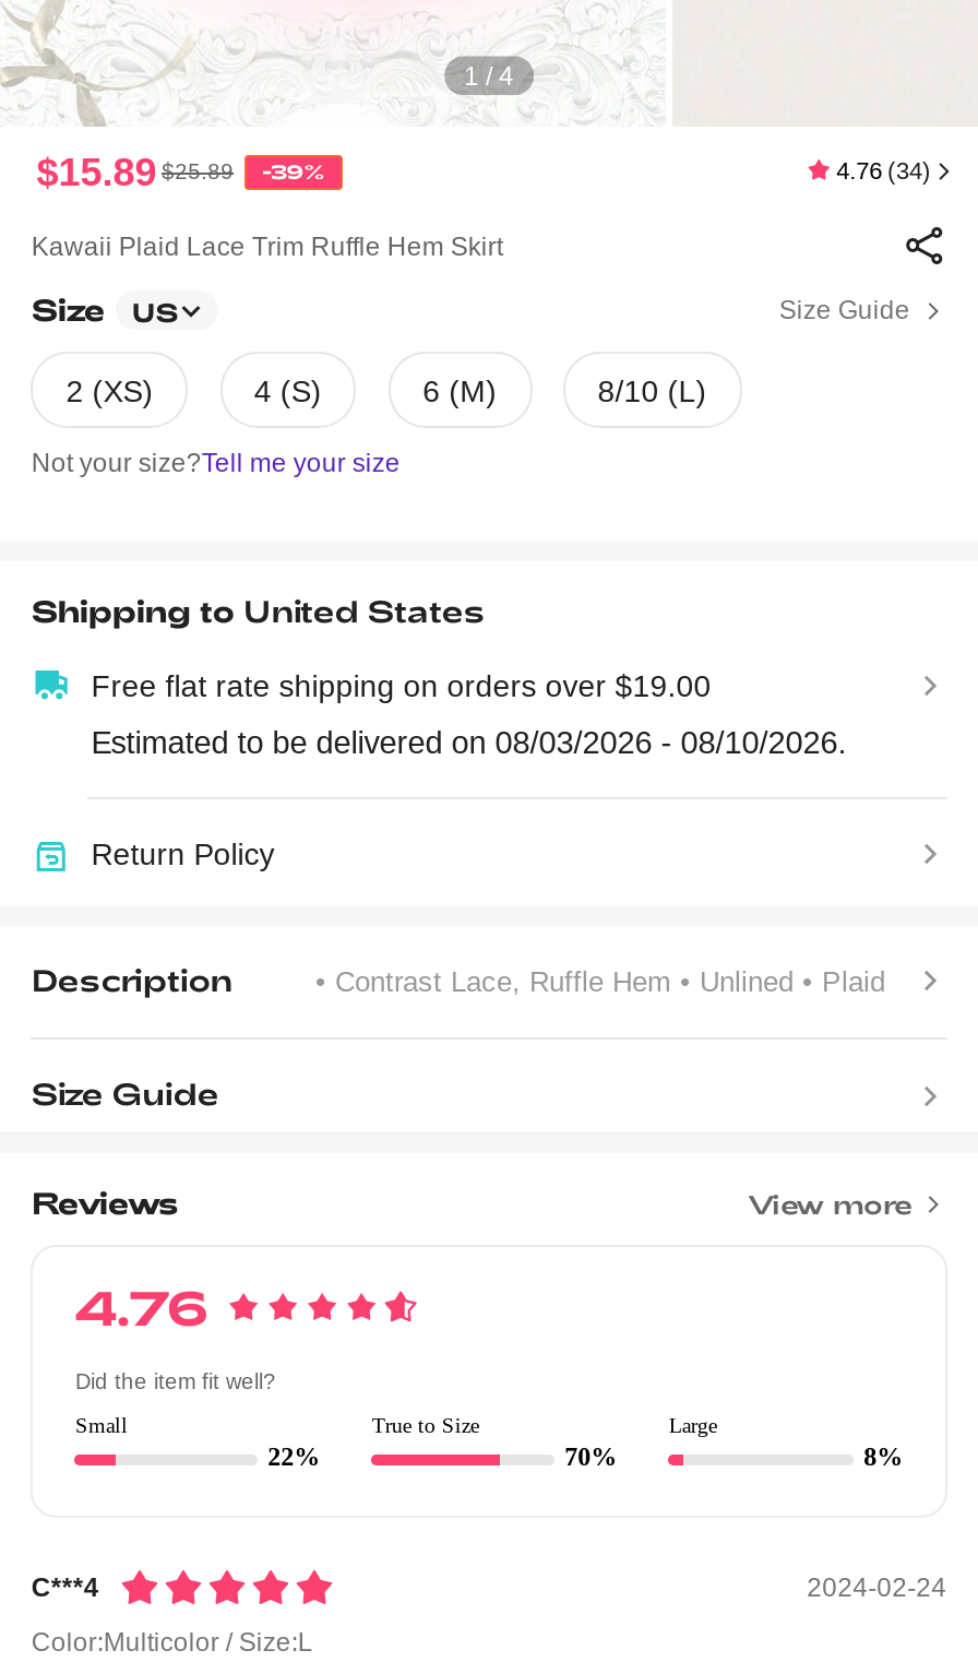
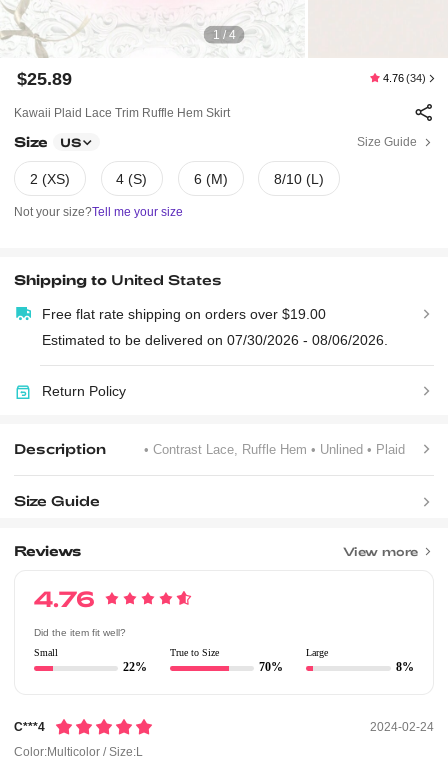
- $15.89 $25.89
- -39%
+ $25.89

- Estimated to be delivered on 08/03/2026 - 08/10/2026.
+ Estimated to be delivered on 07/30/2026 - 08/06/2026.
